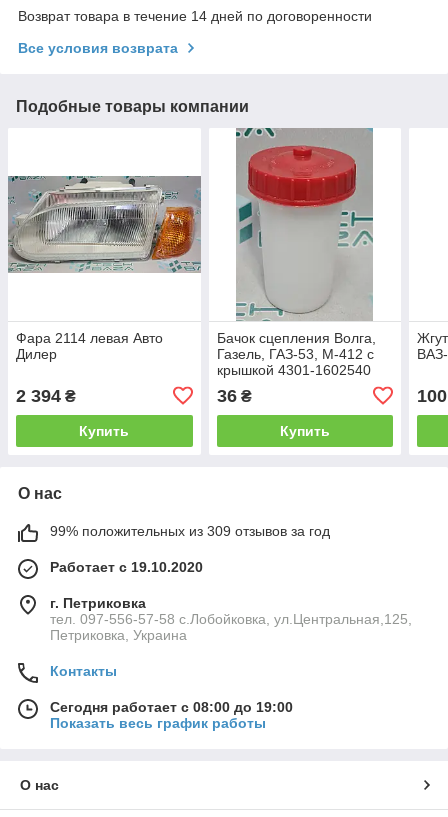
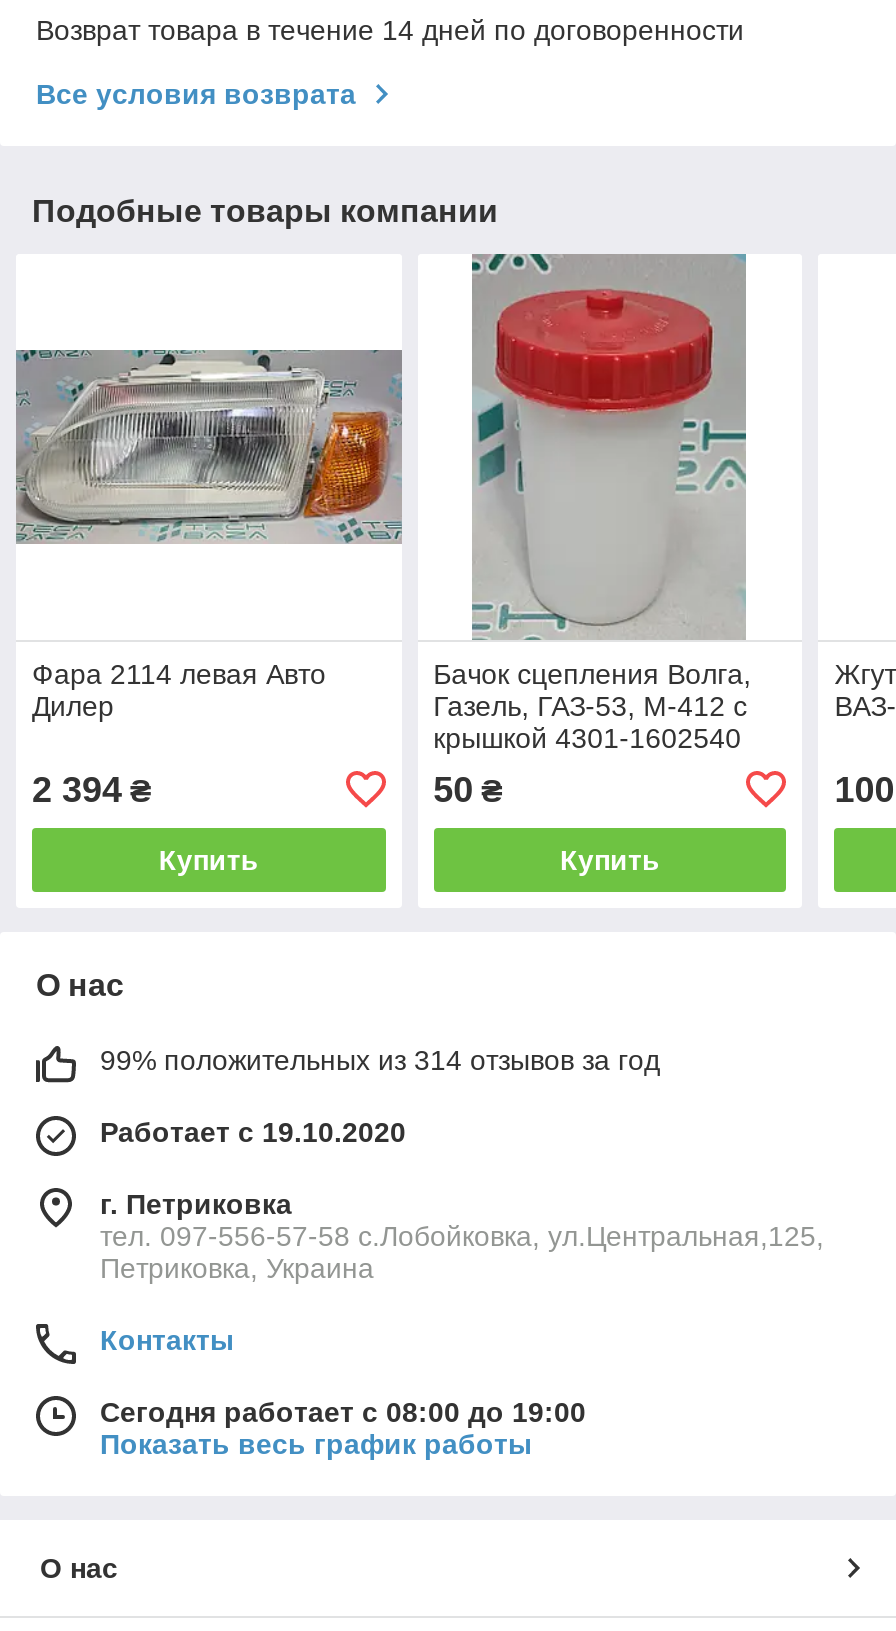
- 36 ₴
+ 50 ₴

- 99% положительных из 309 отзывов за год
+ 99% положительных из 314 отзывов за год
